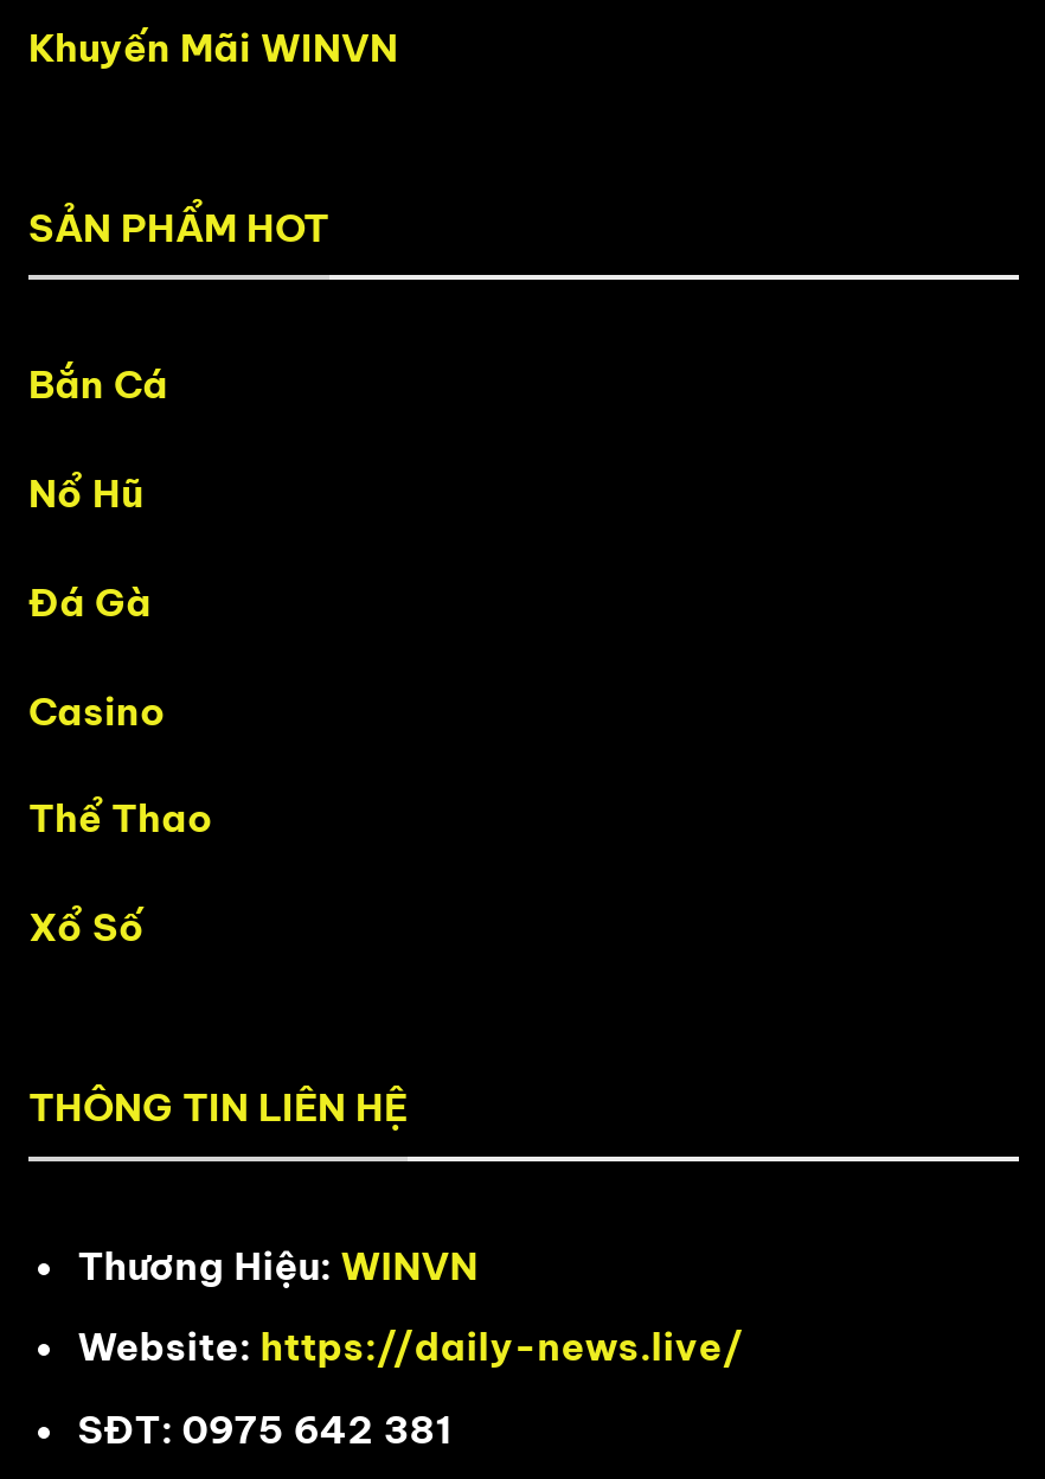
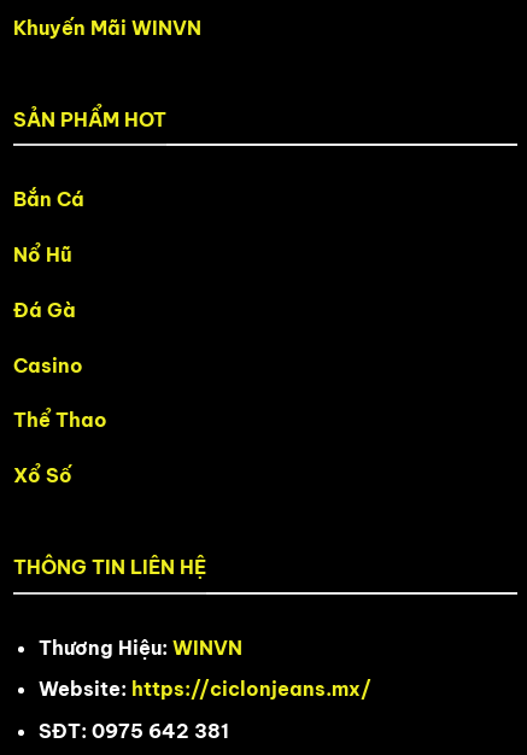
- Website: https://daily-news.live/
+ Website: https://ciclonjeans.mx/
